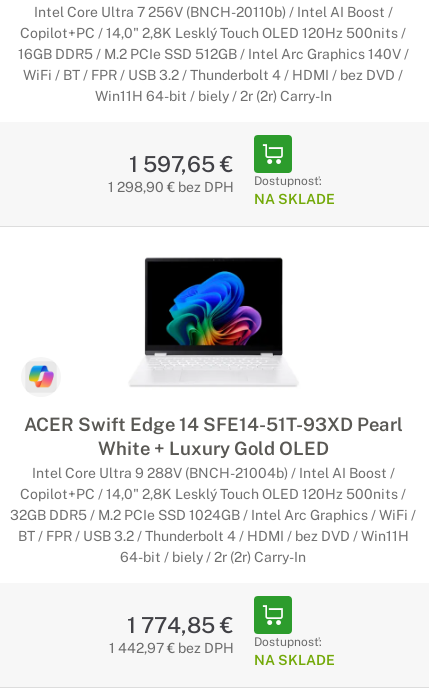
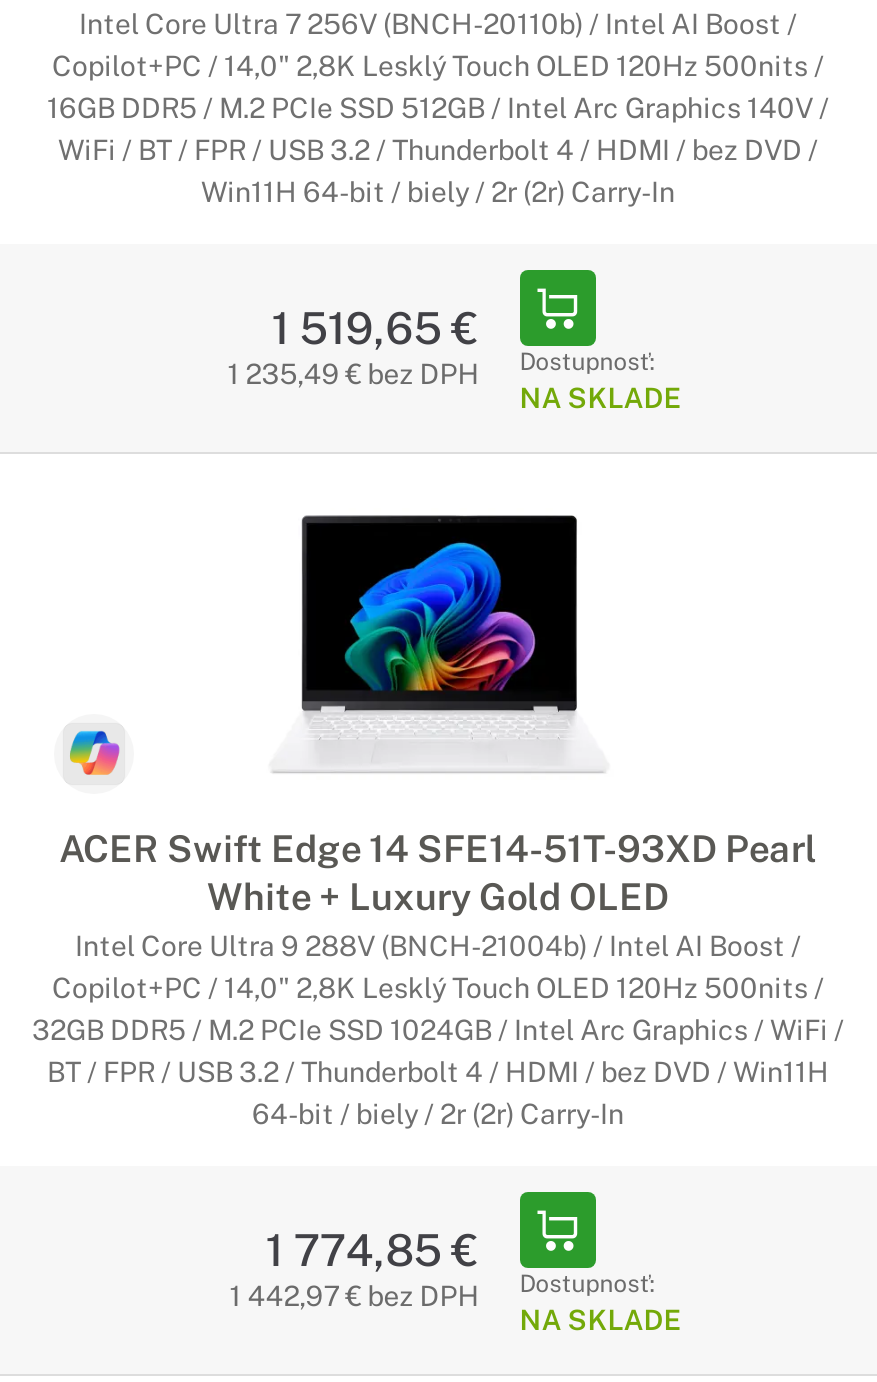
- 1 597,65 €
+ 1 519,65 €

- 1 298,90 € bez DPH Dostupnosť:
+ 1 235,49 € bez DPH Dostupnosť:
